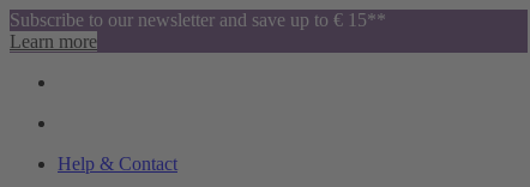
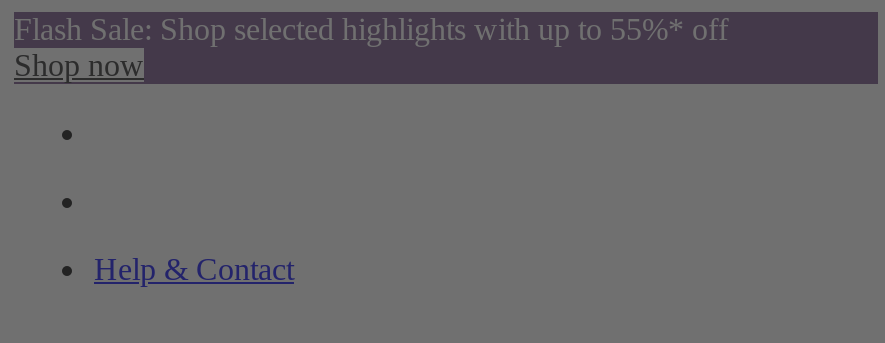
- Subscribe to our newsletter and save up to € 15**
- Learn more
+ Flash Sale: Shop selected highlights with up to 55%* off
+ Shop now
